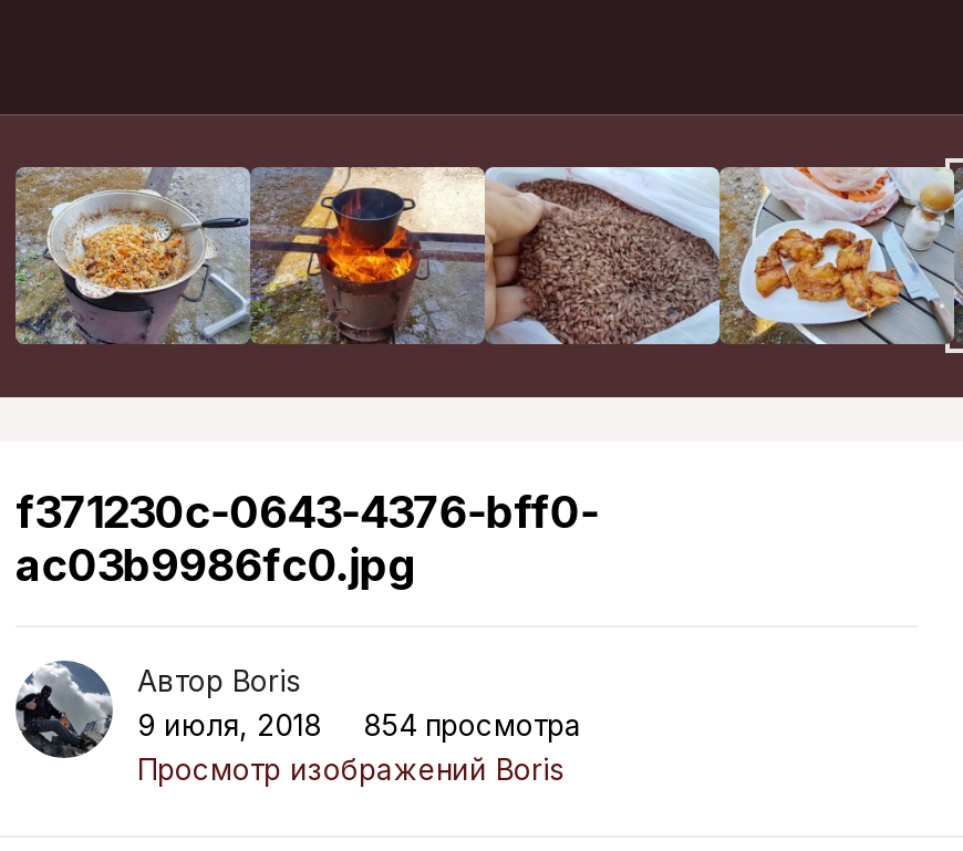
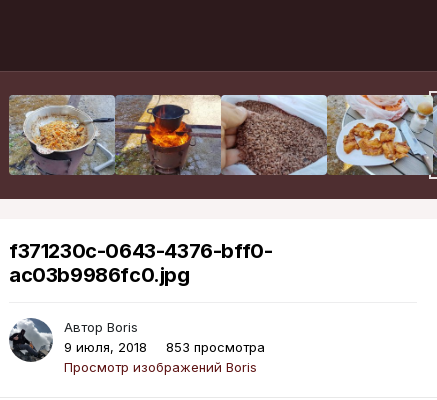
- 9 июля, 2018 854 просмотра
+ 9 июля, 2018 853 просмотра
